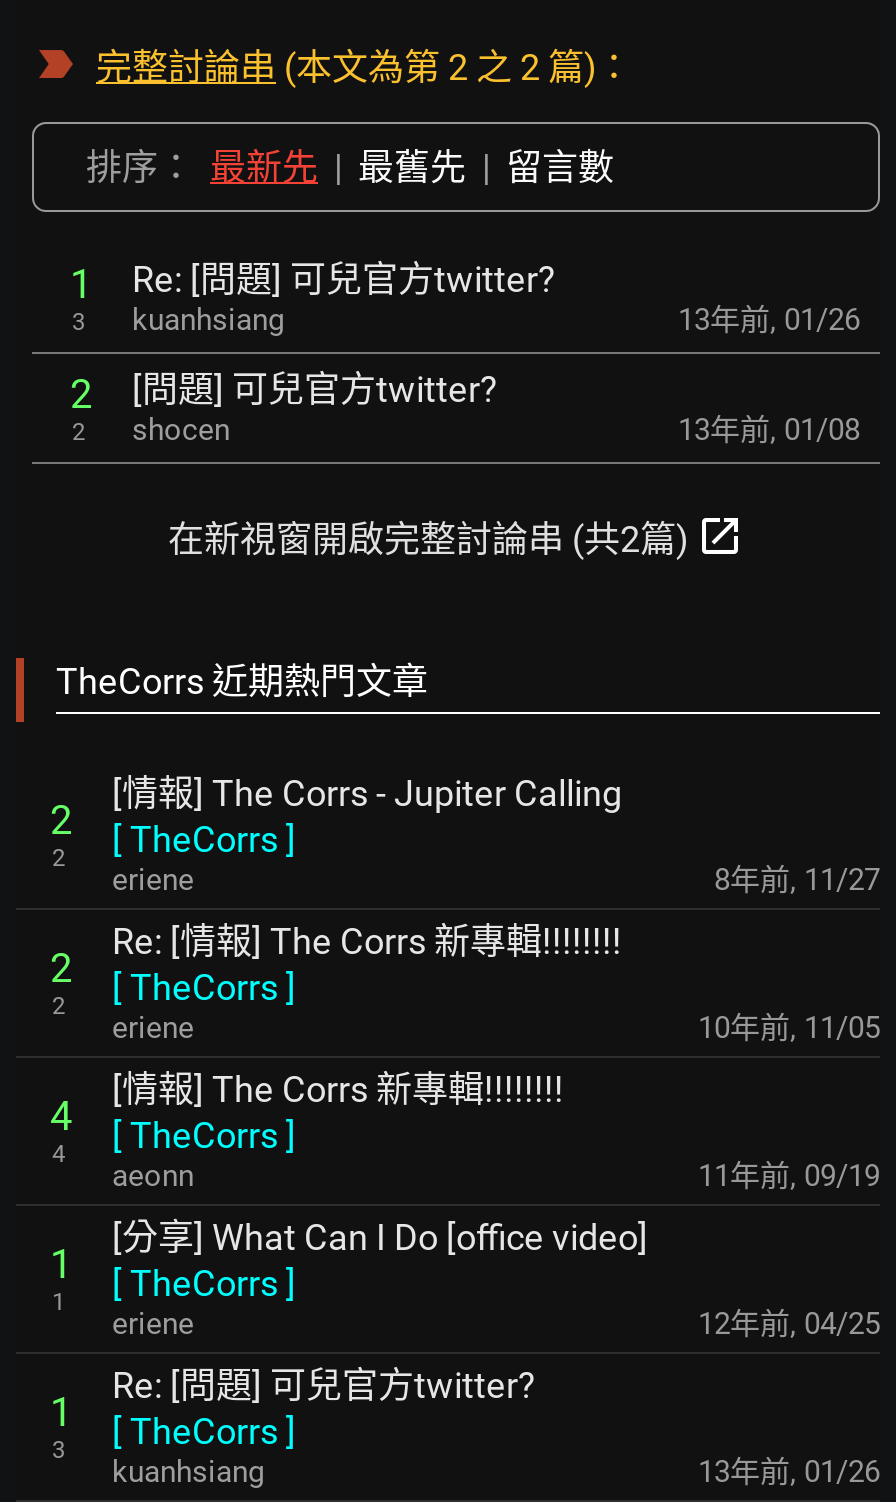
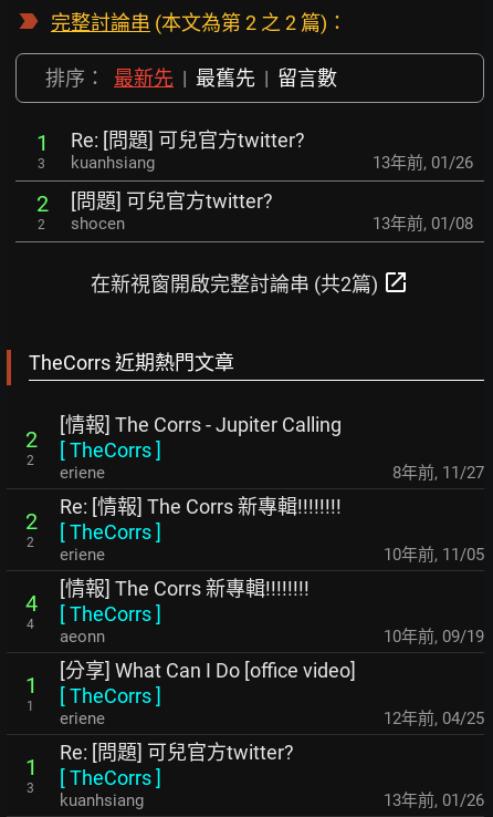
- 11年前, 09/19
+ 10年前, 09/19
